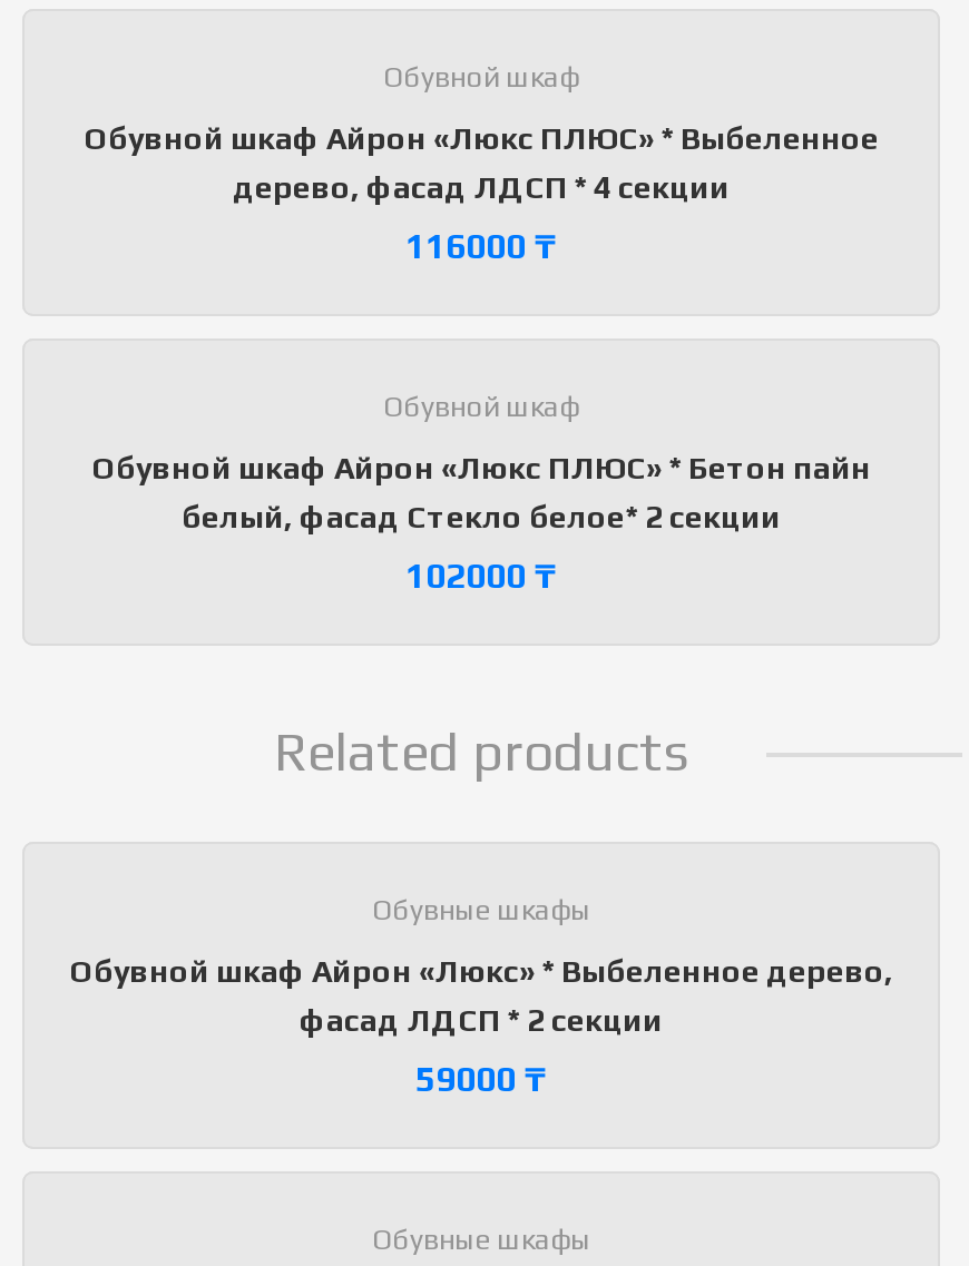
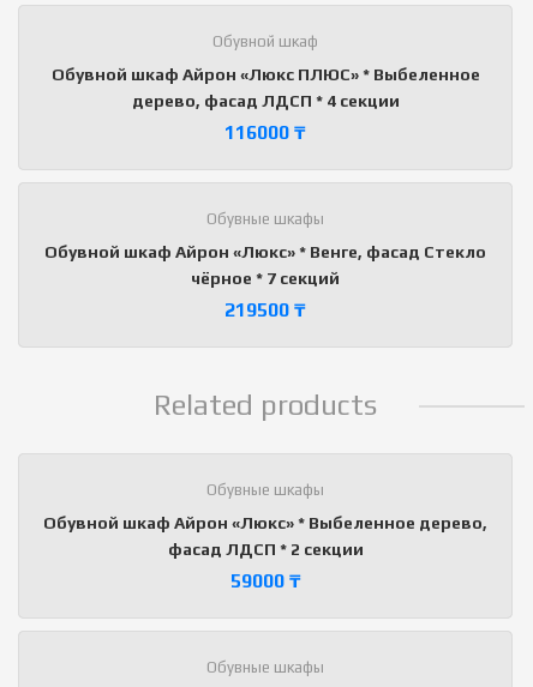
- Обувной шкаф
+ Обувные шкафы

- Обувной шкаф Айрон «Люкс ПЛЮС» * Бетон пайн
- белый, фасад Стекло белое* 2 секции
+ Обувной шкаф Айрон «Люкс» * Венге, фасад Стекло
+ чёрное * 7 секций

- 102000 ₸
+ 219500 ₸
